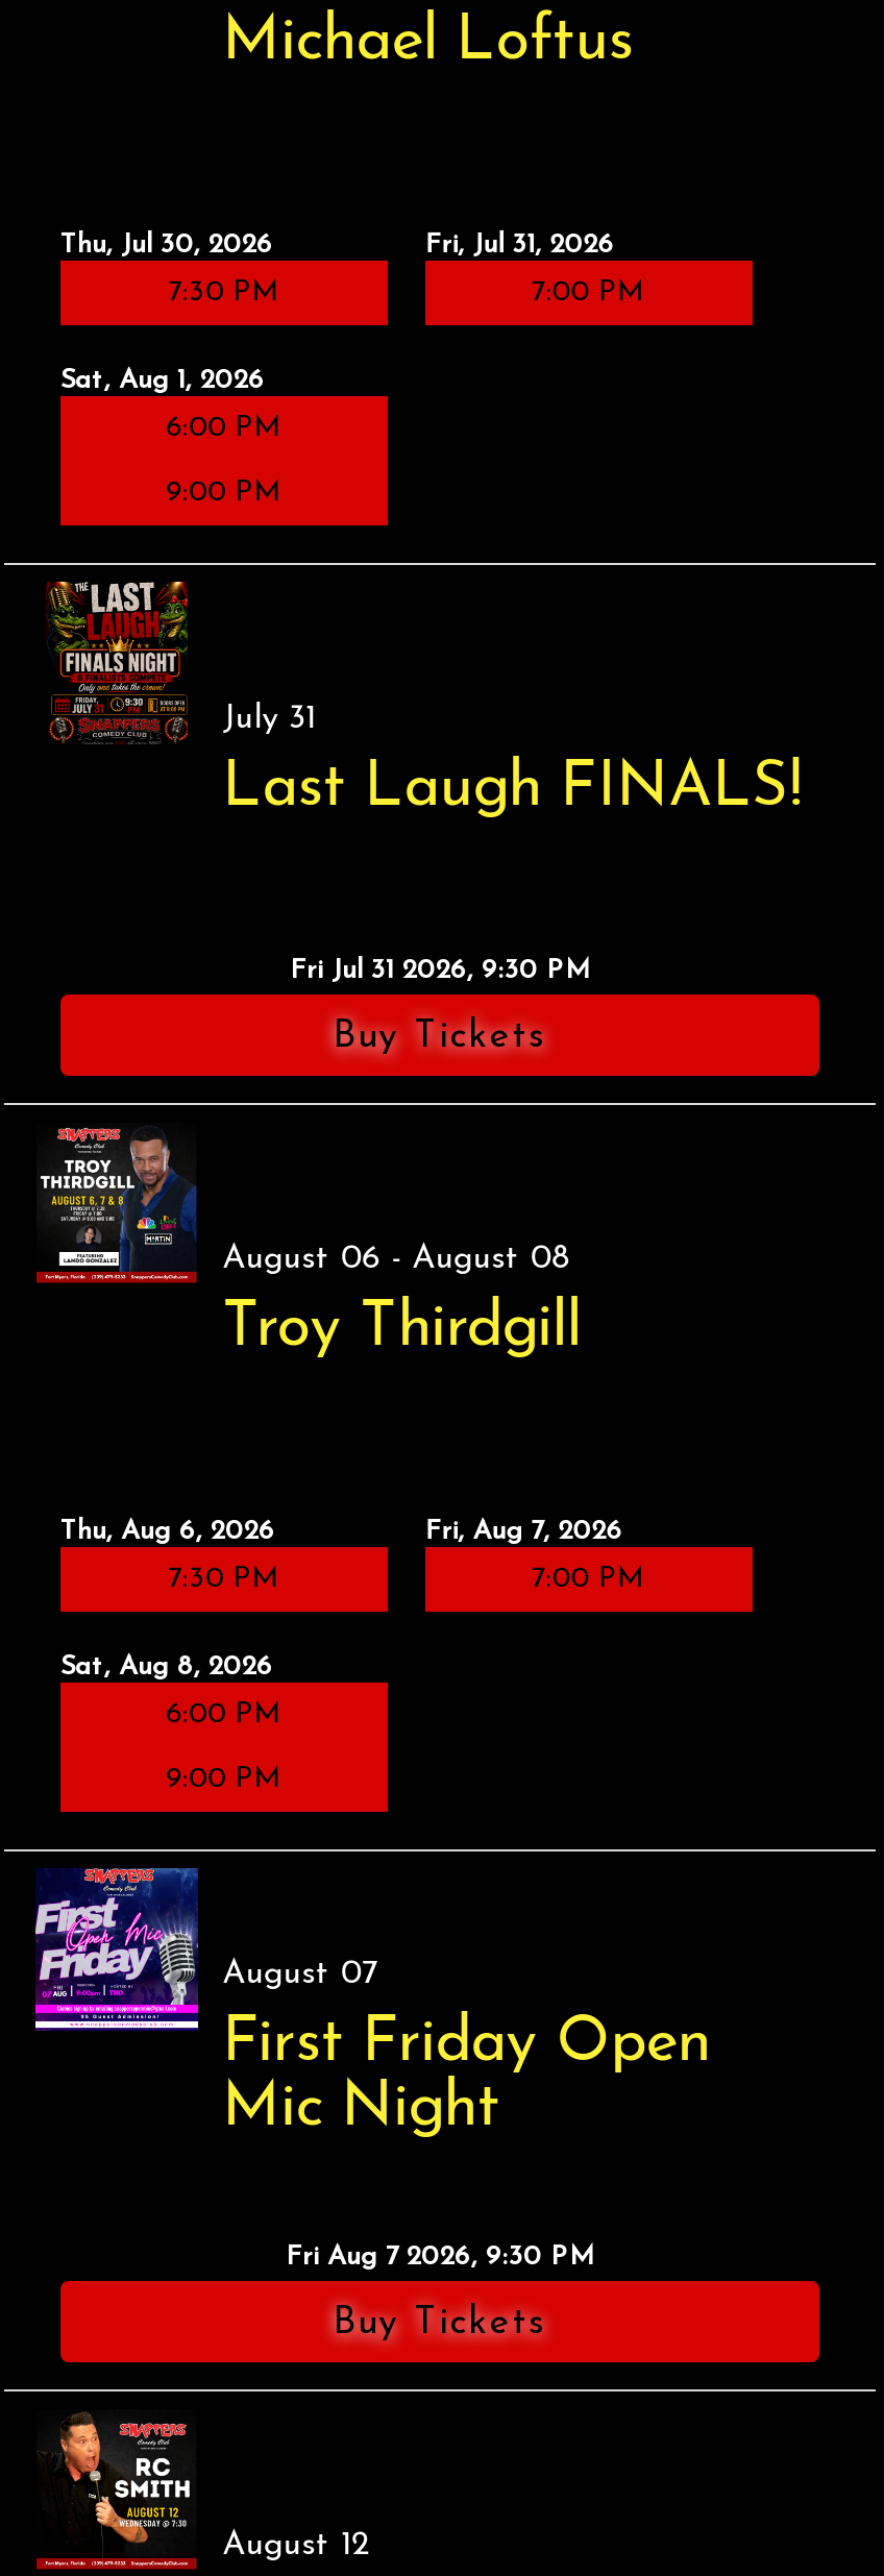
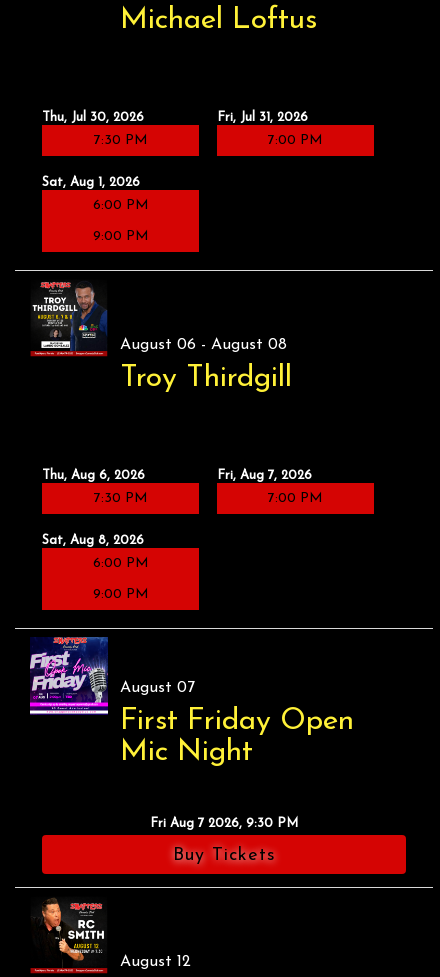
- [image]
- July 31
- Last Laugh FINALS!
- Fri Jul 31 2026, 9:30 PM
- Buy Tickets
